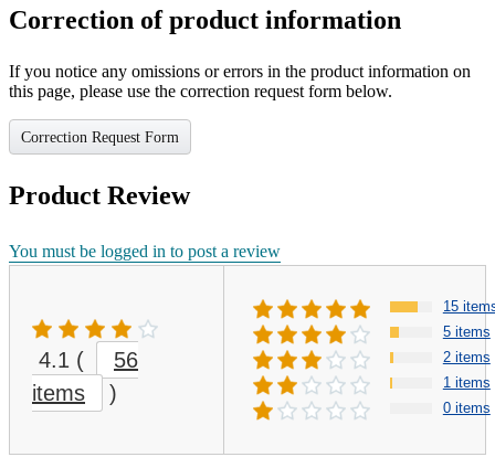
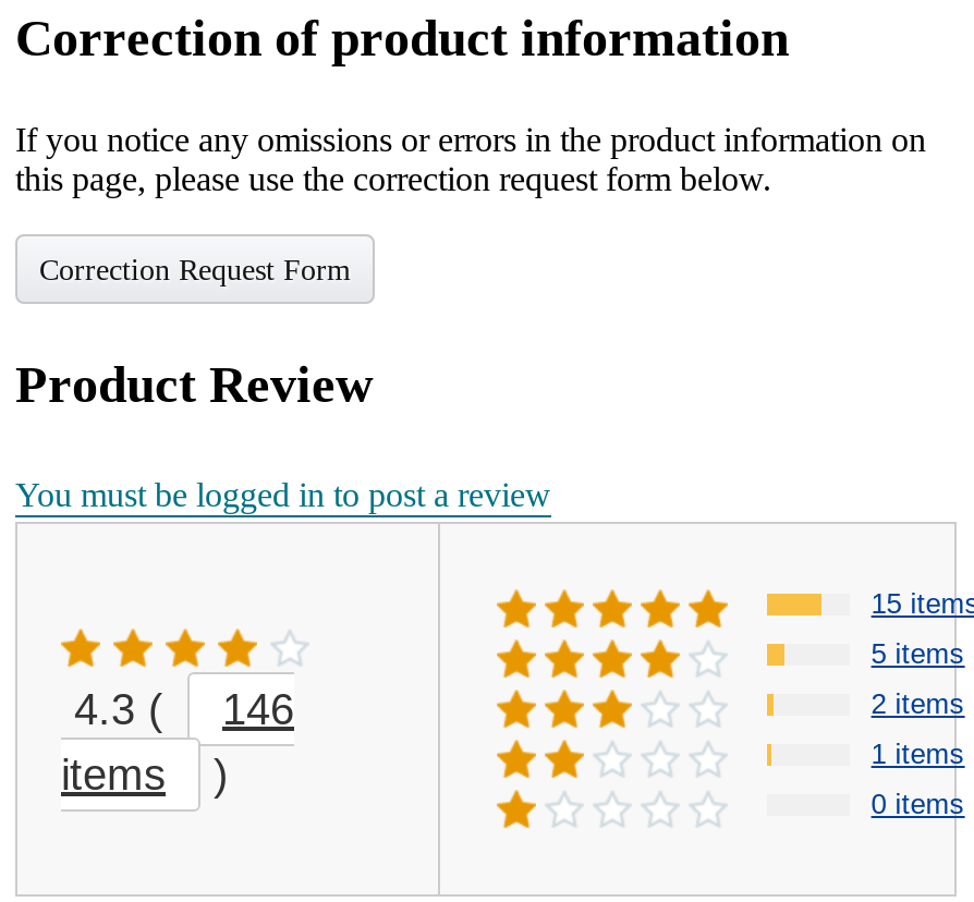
- 4.1 (
+ 4.3 (

- 56
+ 146
